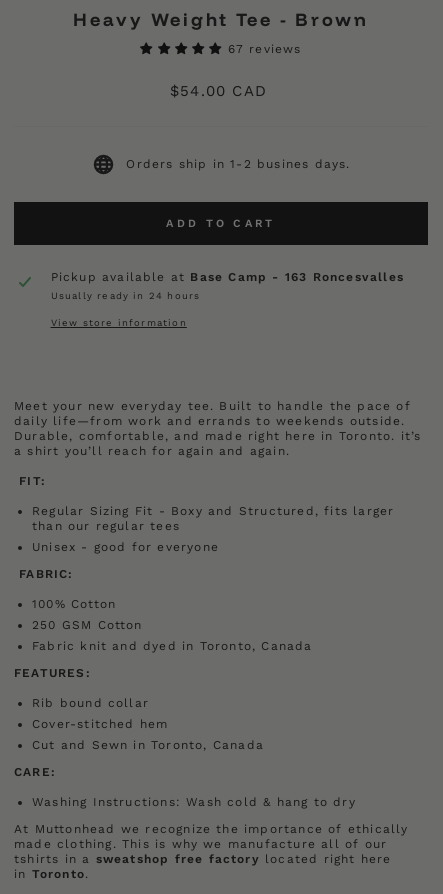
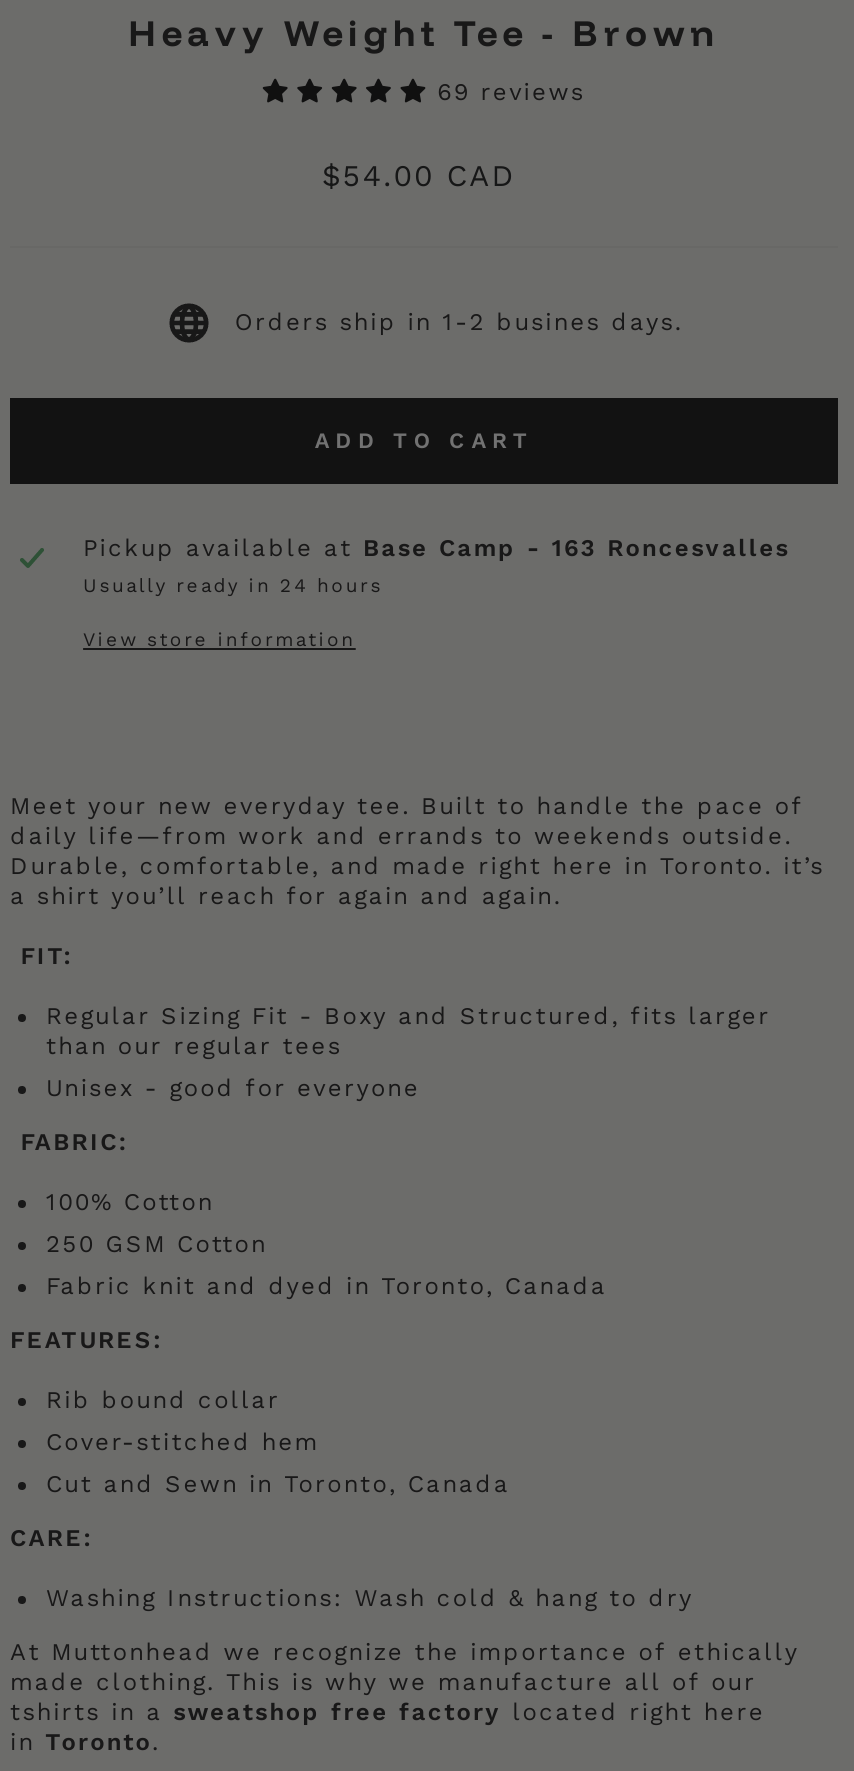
- 67 reviews
+ 69 reviews
